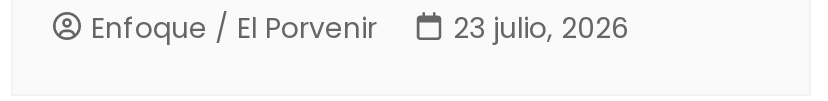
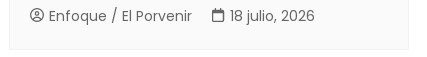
- Enfoque / El Porvenir 23 julio, 2026
+ Enfoque / El Porvenir 18 julio, 2026
